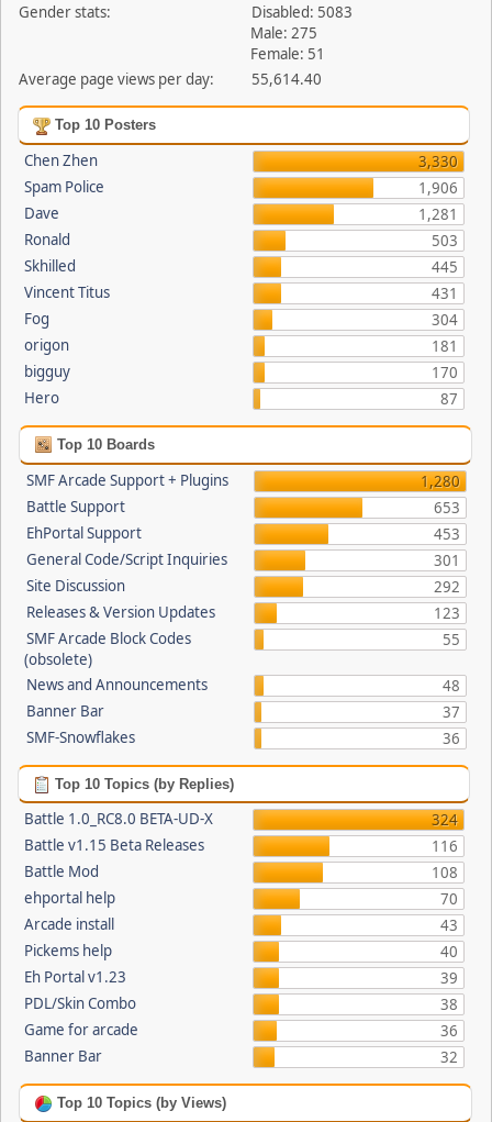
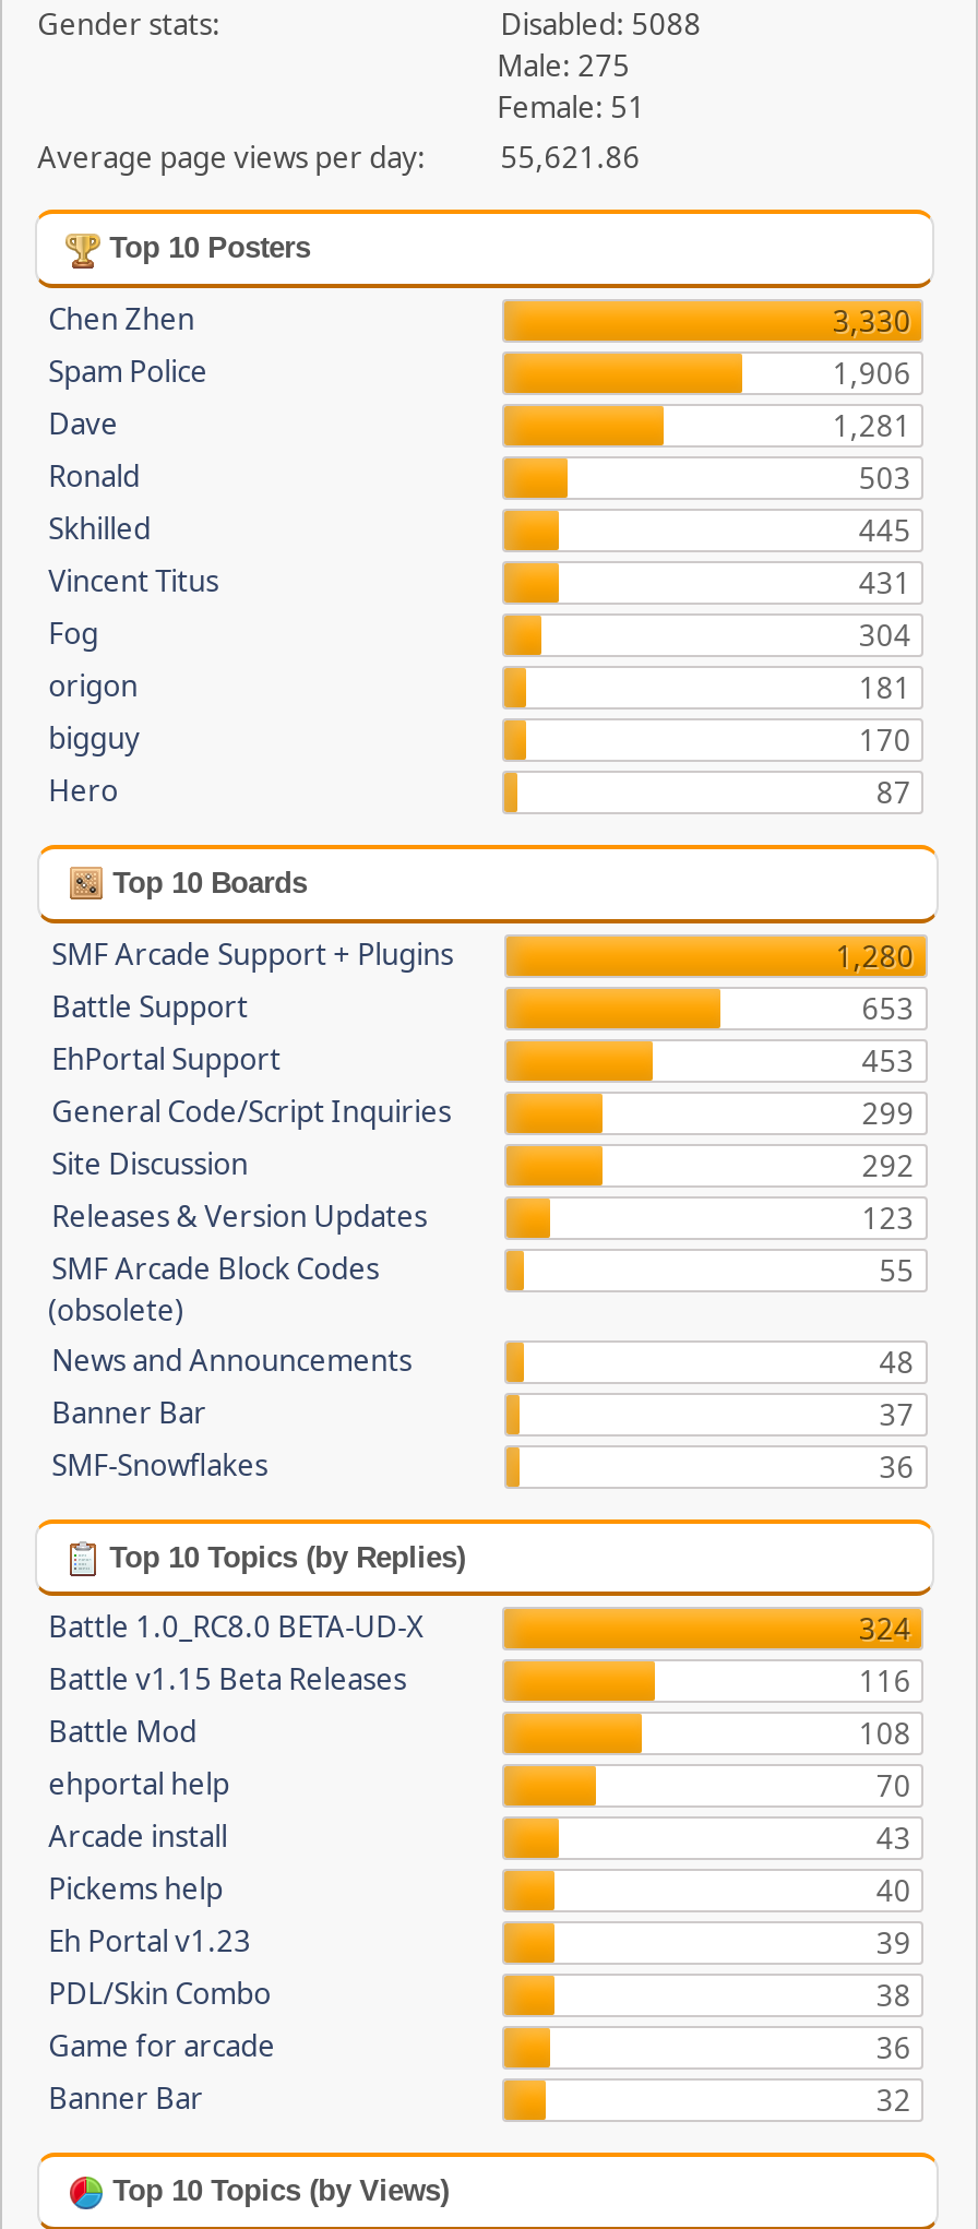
- Disabled: 5083
+ Disabled: 5088

- Average page views per day: 55,614.40
+ Average page views per day: 55,621.86

- 301
+ 299
